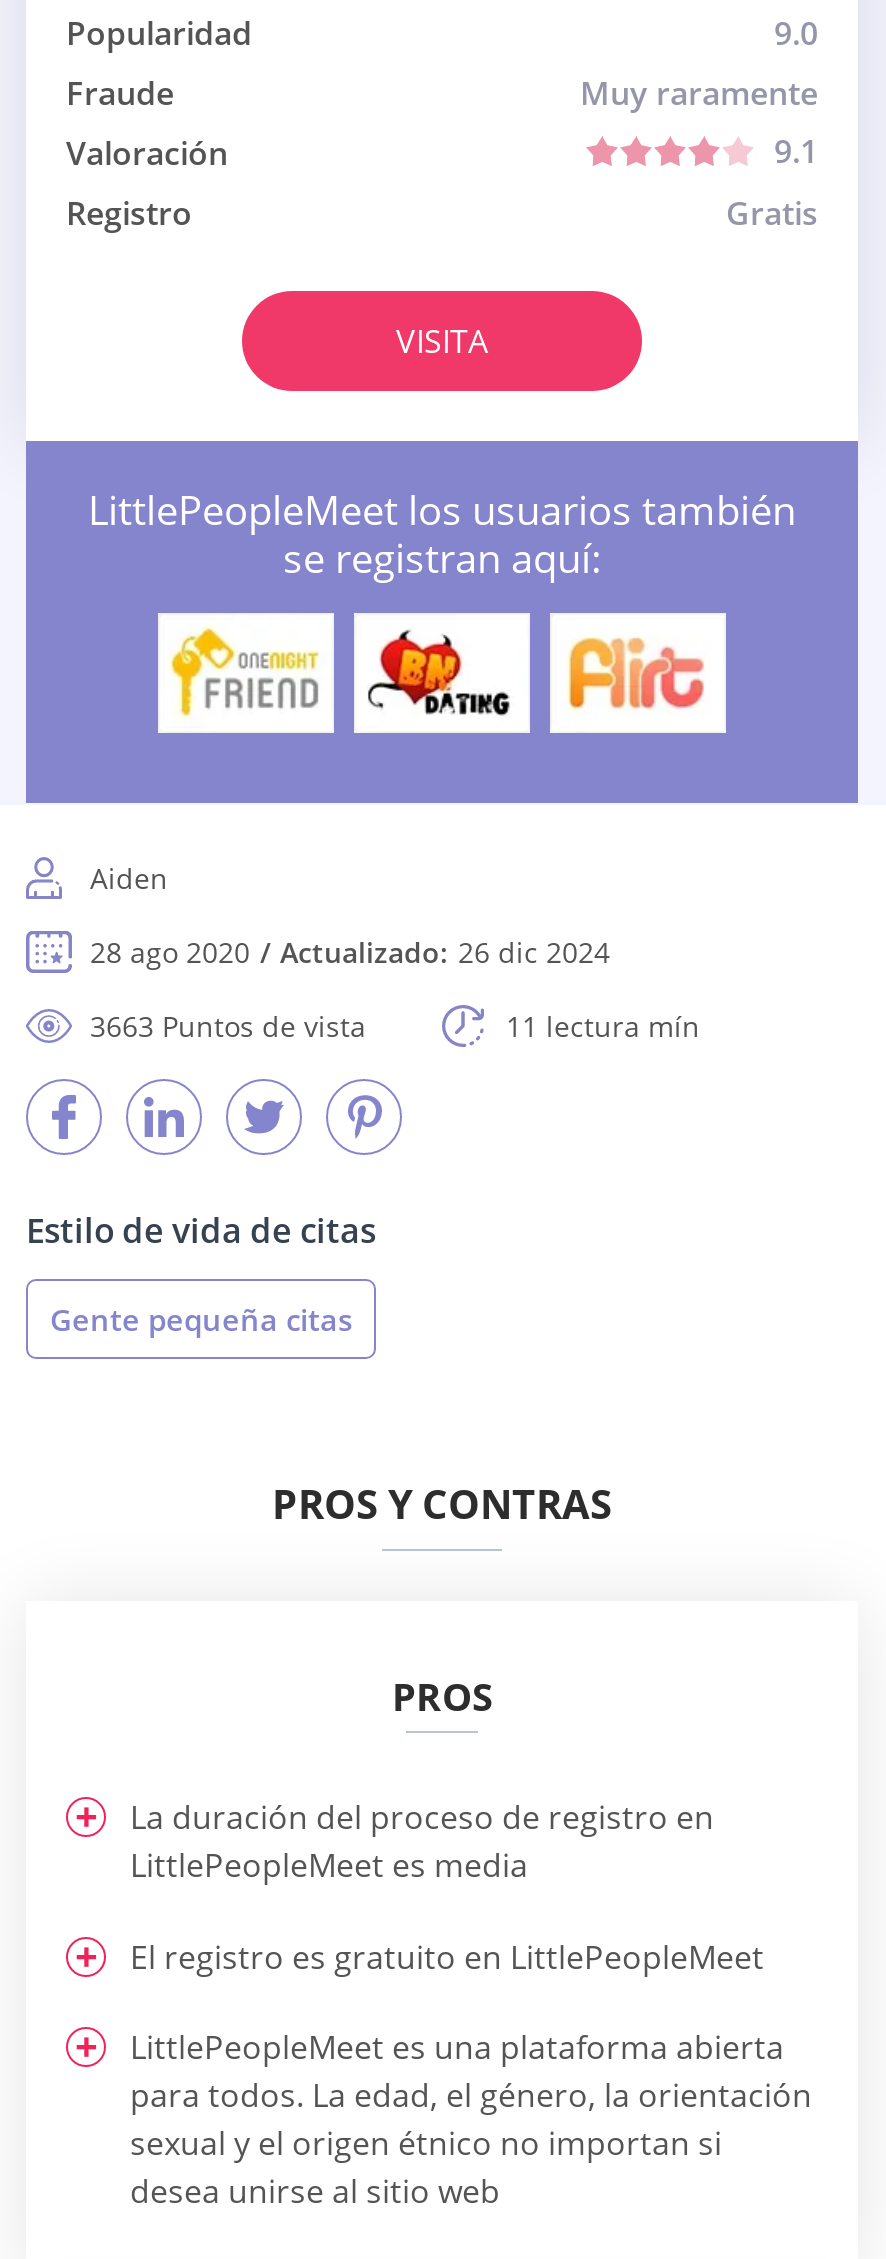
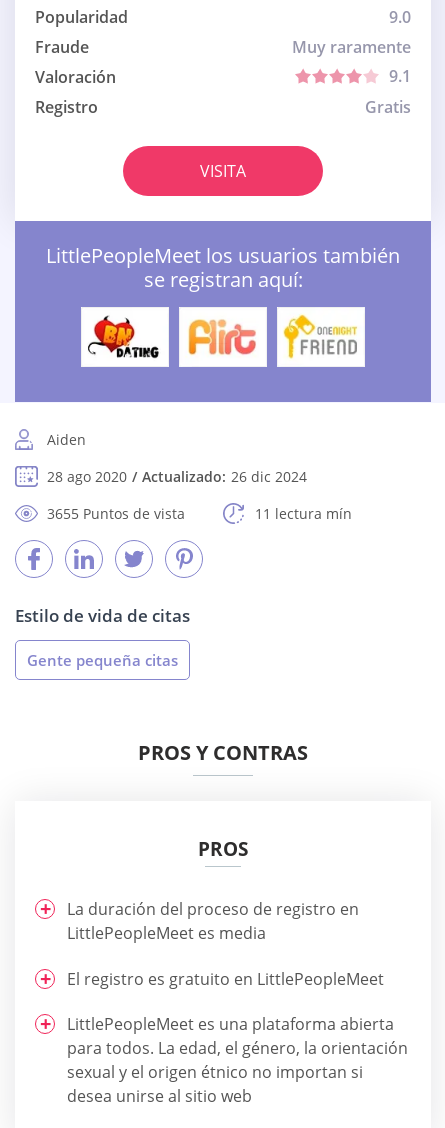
- [image]
+ [image]

- [image]
+ [image]

- [image]
+ [image]

- 3663 Puntos de vista
+ 3655 Puntos de vista
